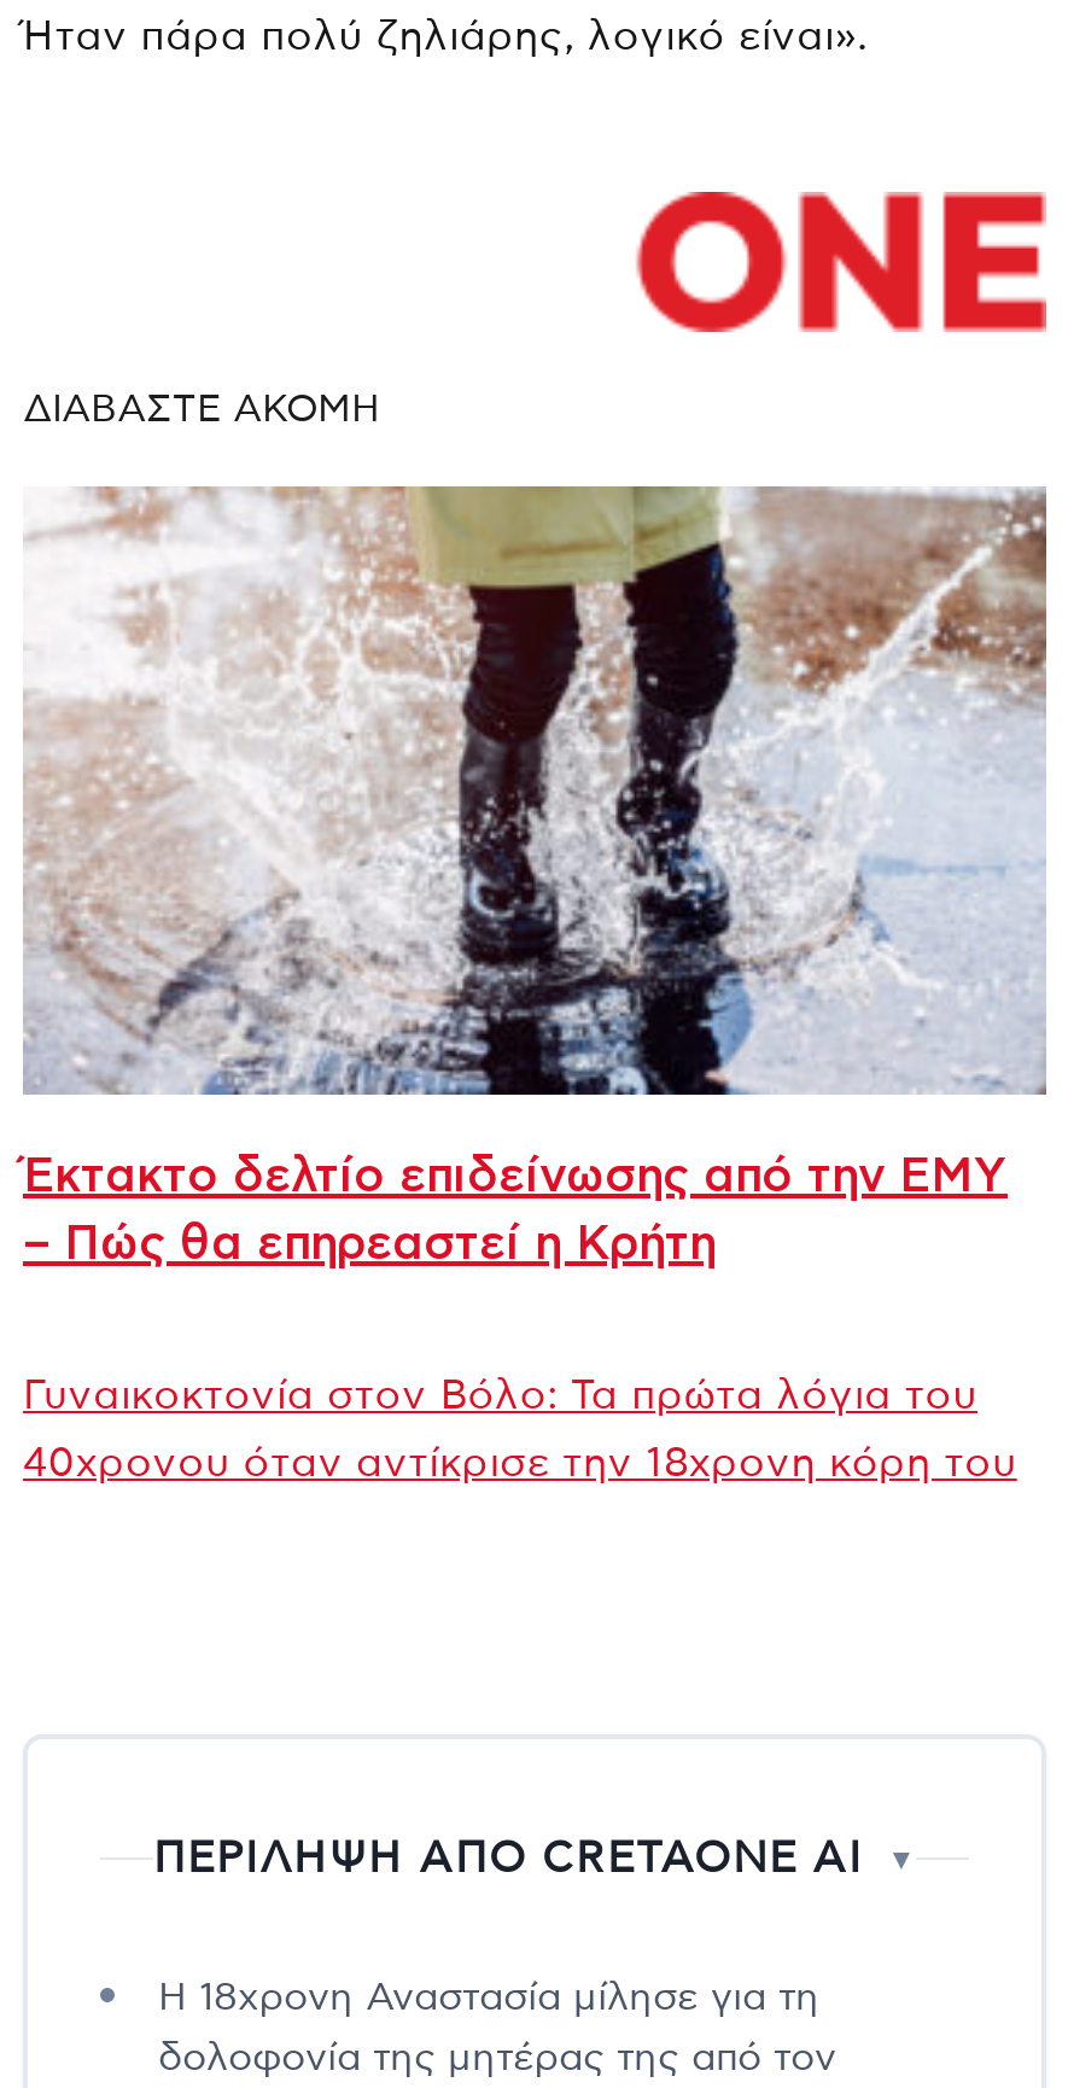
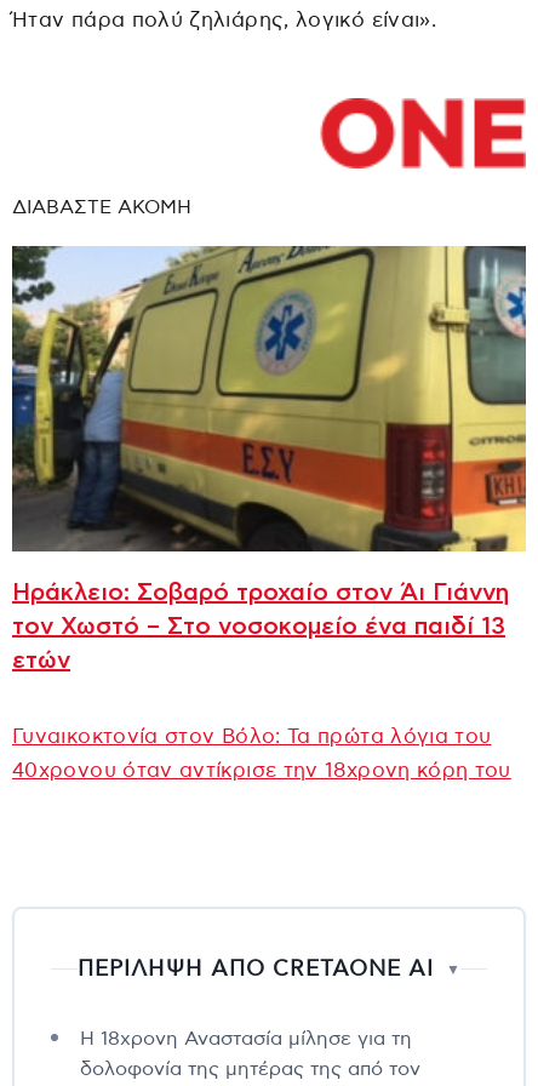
- [image]
- Έκτακτο δελτίο επιδείνωσης από την ΕΜΥ
- – Πώς θα επηρεαστεί η Κρήτη
+ [image]
+ Ηράκλειο: Σοβαρό τροχαίο στον Άι Γιάννη
+ τον Χωστό – Στο νοσοκομείο ένα παιδί 13
+ ετών
